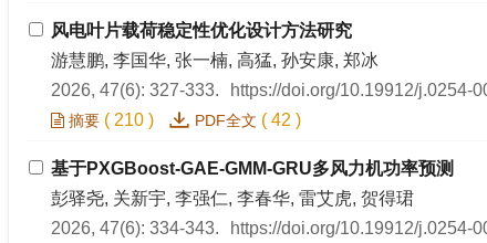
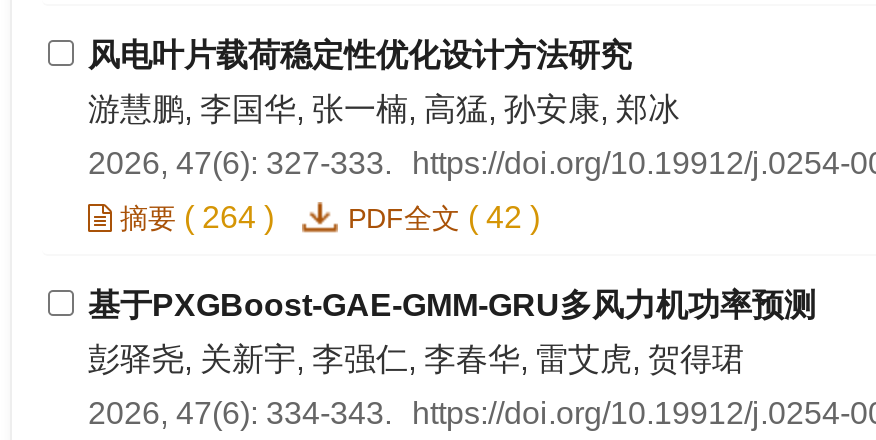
- 摘要(210) PDF全文(42)
+ 摘要(264) PDF全文(42)
